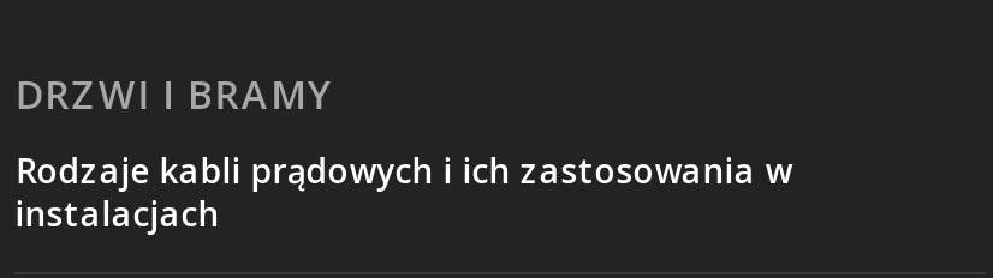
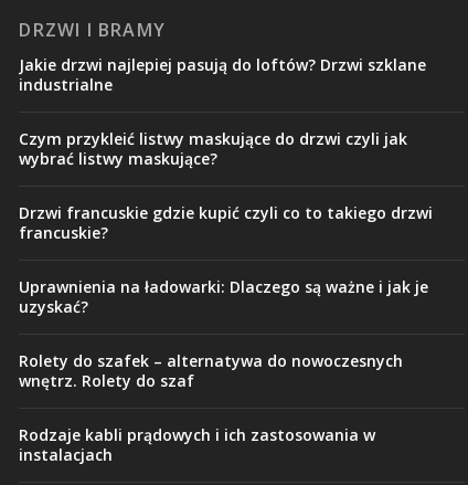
+ Jakie drzwi najlepiej pasują do loftów? Drzwi szklane
+ industrialne
+ Czym przykleić listwy maskujące do drzwi czyli jak
+ wybrać listwy maskujące?
+ Drzwi francuskie gdzie kupić czyli co to takiego drzwi
+ francuskie?
+ Uprawnienia na ładowarki: Dlaczego są ważne i jak je
+ uzyskać?
+ Rolety do szafek – alternatywa do nowoczesnych
+ wnętrz. Rolety do szaf
